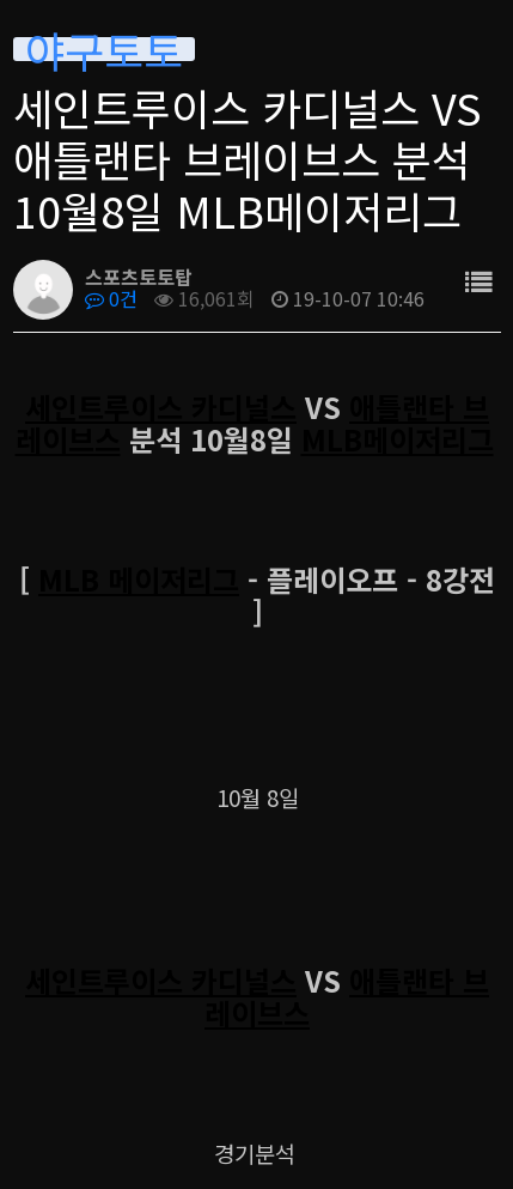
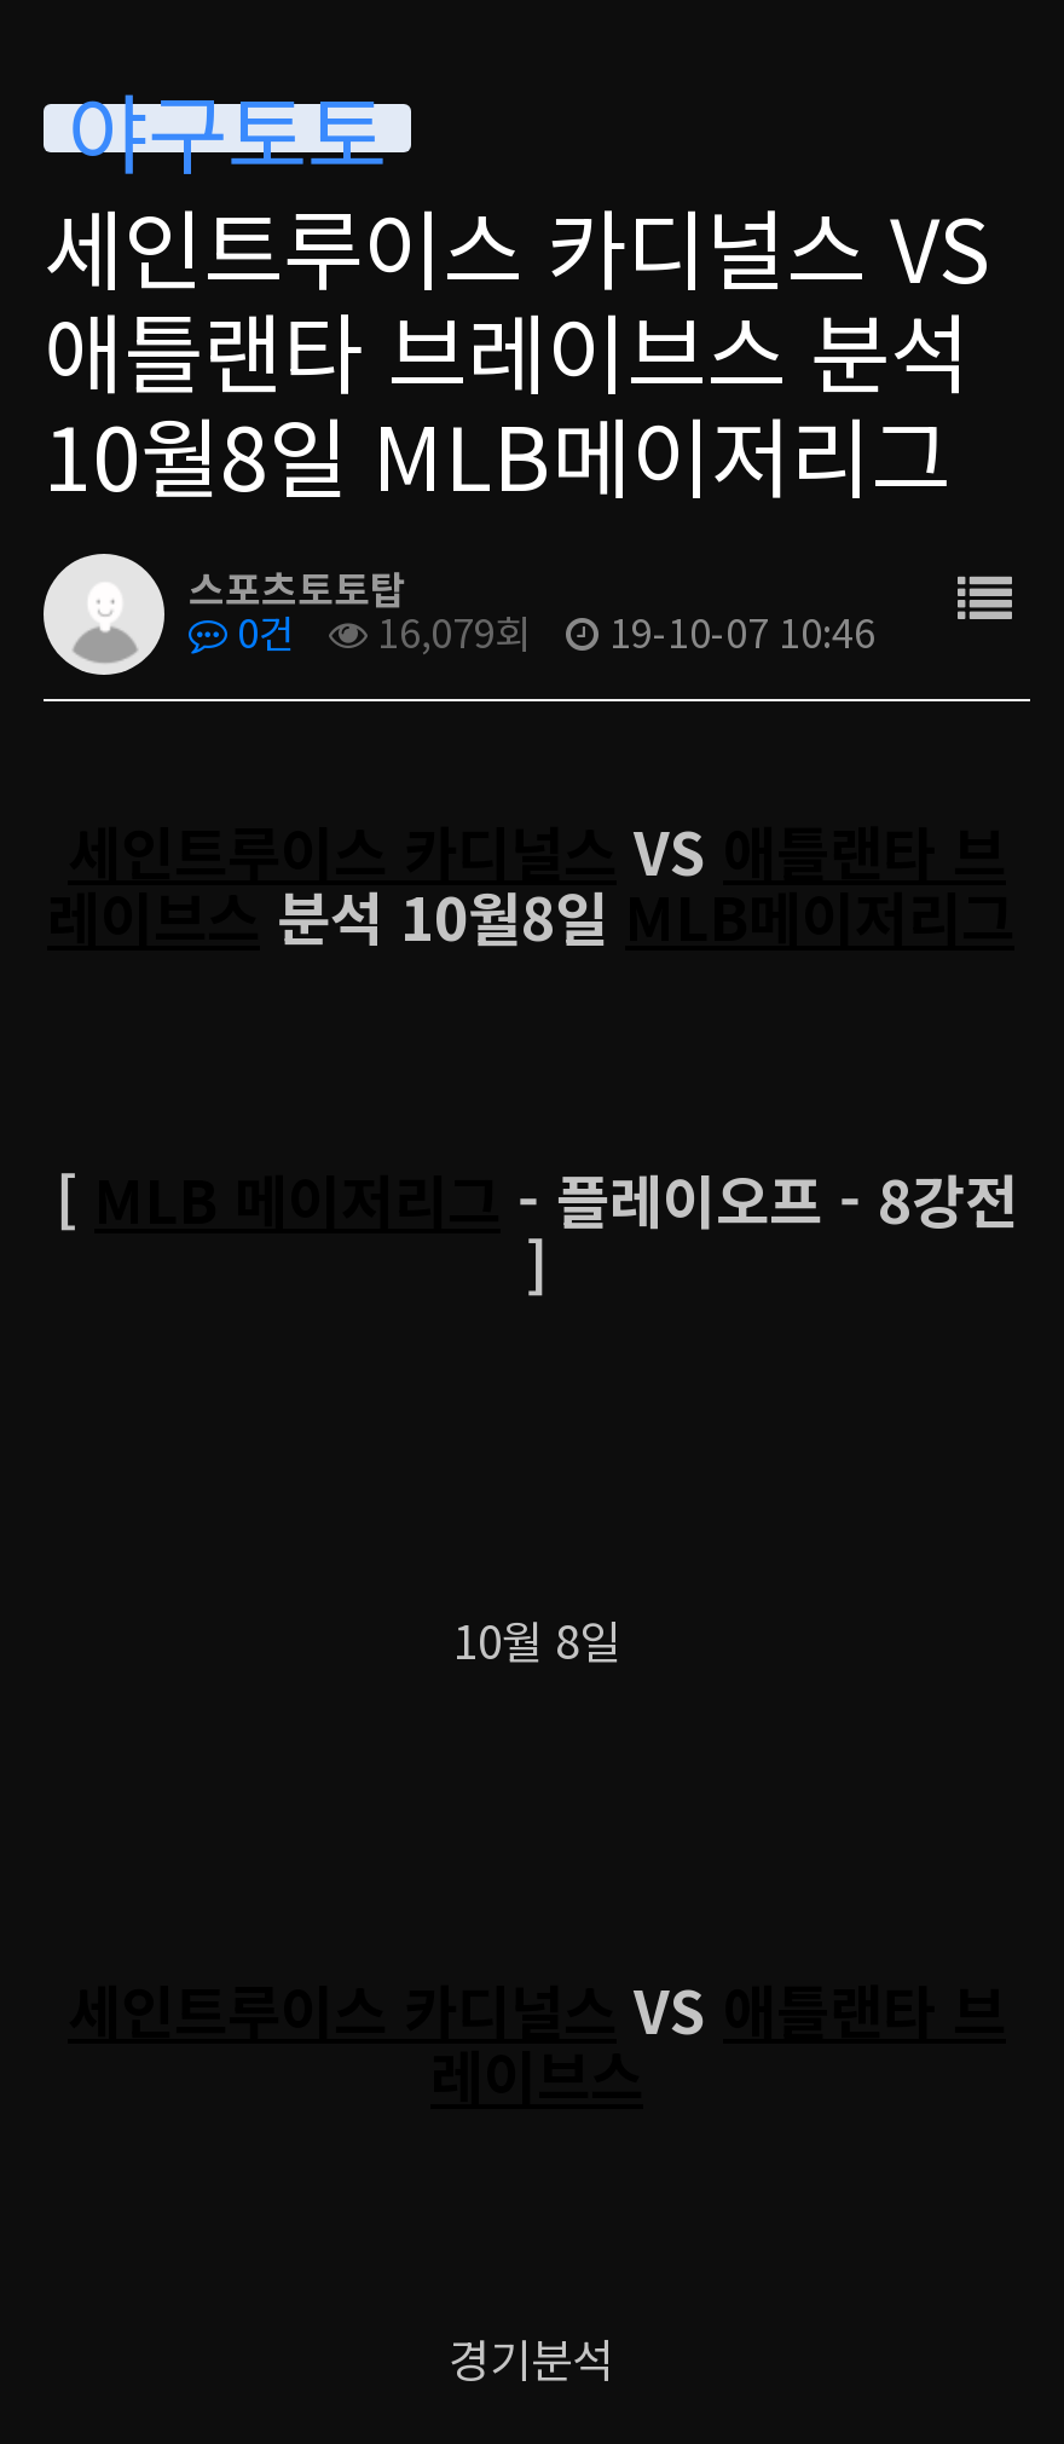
- 0건 16,061회 19-10-07 10:46
+ 0건 16,079회 19-10-07 10:46
